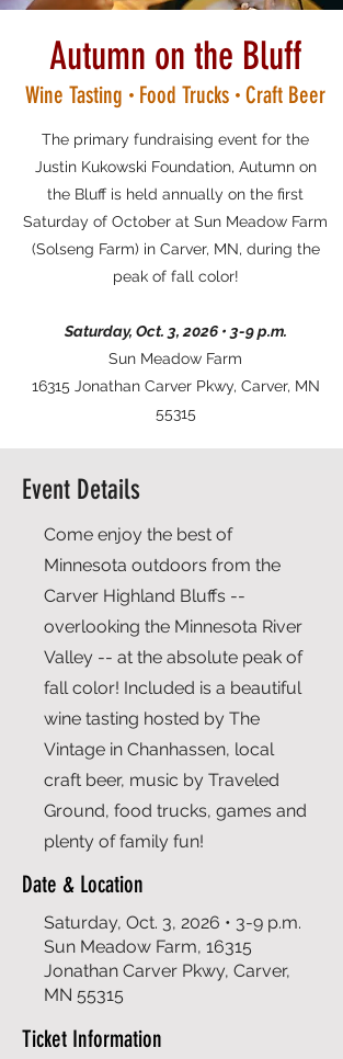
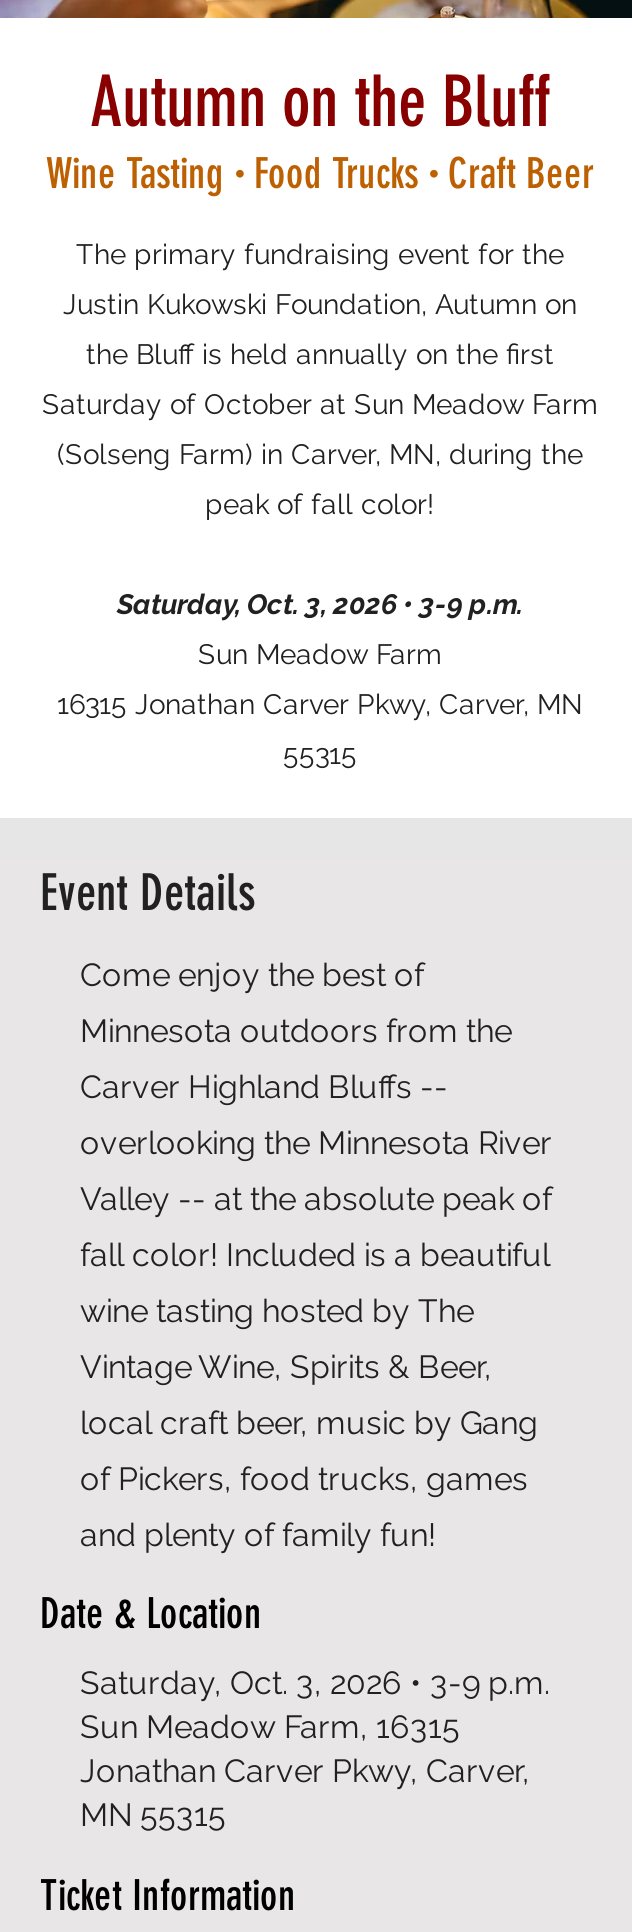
- Vintage in Chanhassen, local
+ Vintage Wine, Spirits & Beer,

- craft beer, music by Traveled
+ local craft beer, music by Gang

- Ground, food trucks, games and
+ of Pickers, food trucks, games

- plenty of family fun!
+ and plenty of family fun!
